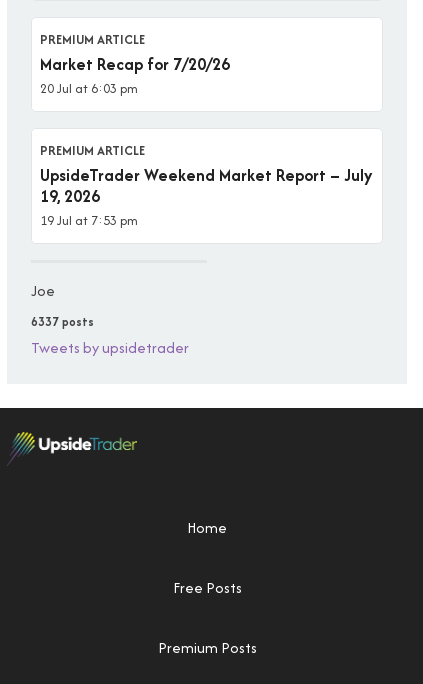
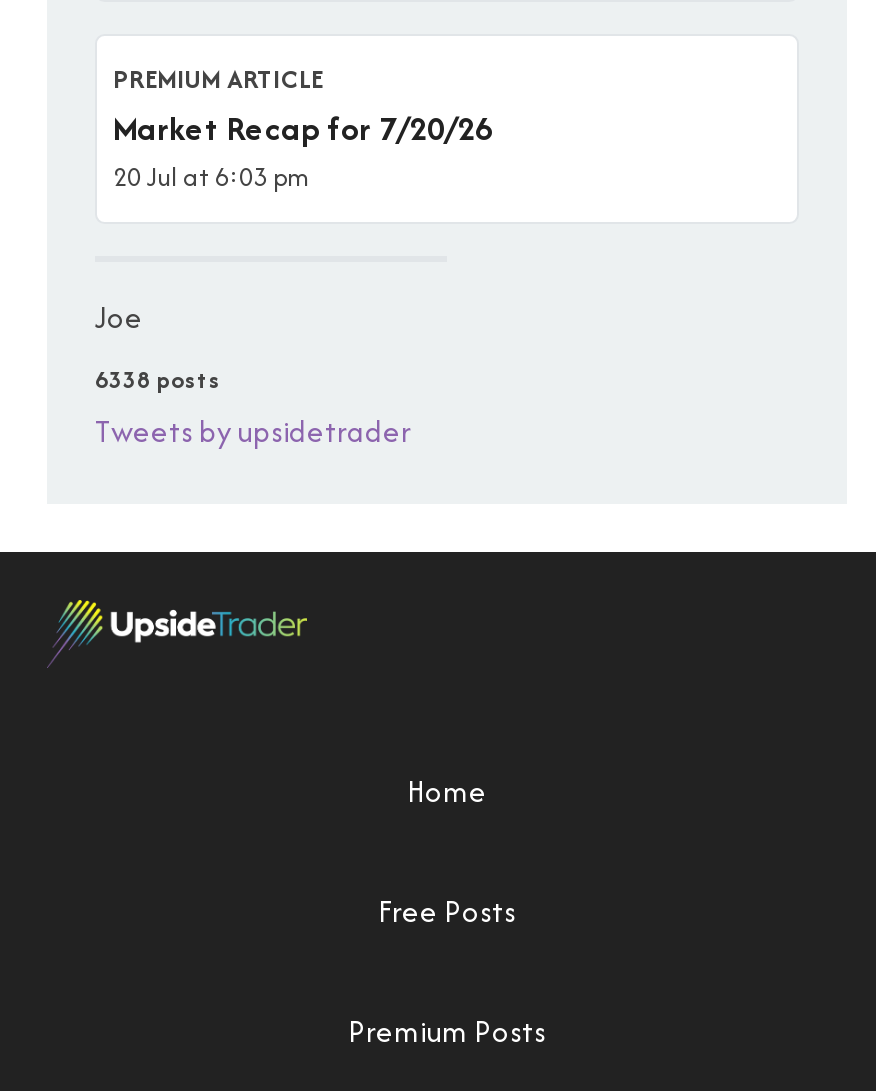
- PREMIUM ARTICLE
- UpsideTrader Weekend Market Report – July
- 19, 2026
- 19 Jul at 7:53 pm

- 6337 posts
+ 6338 posts
